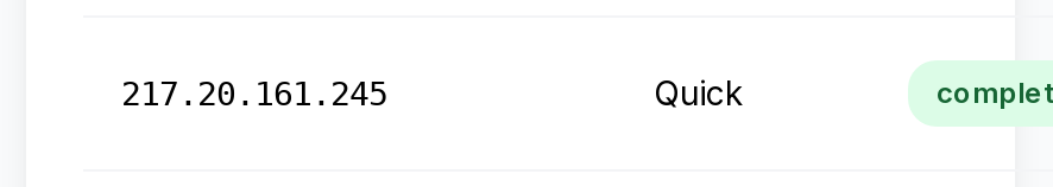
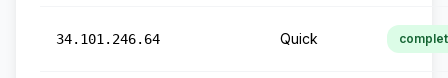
- 217.20.161.245
+ 34.101.246.64
